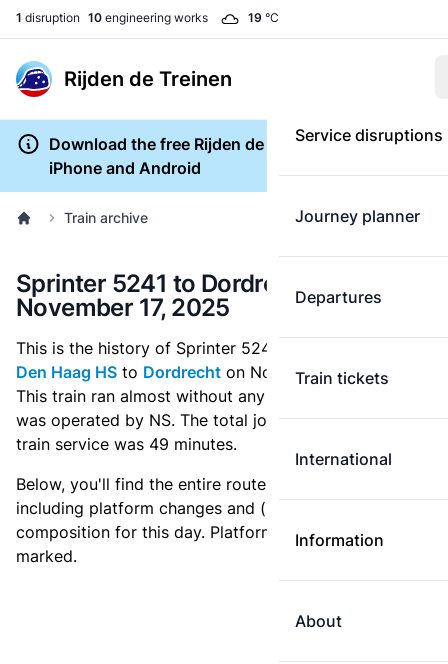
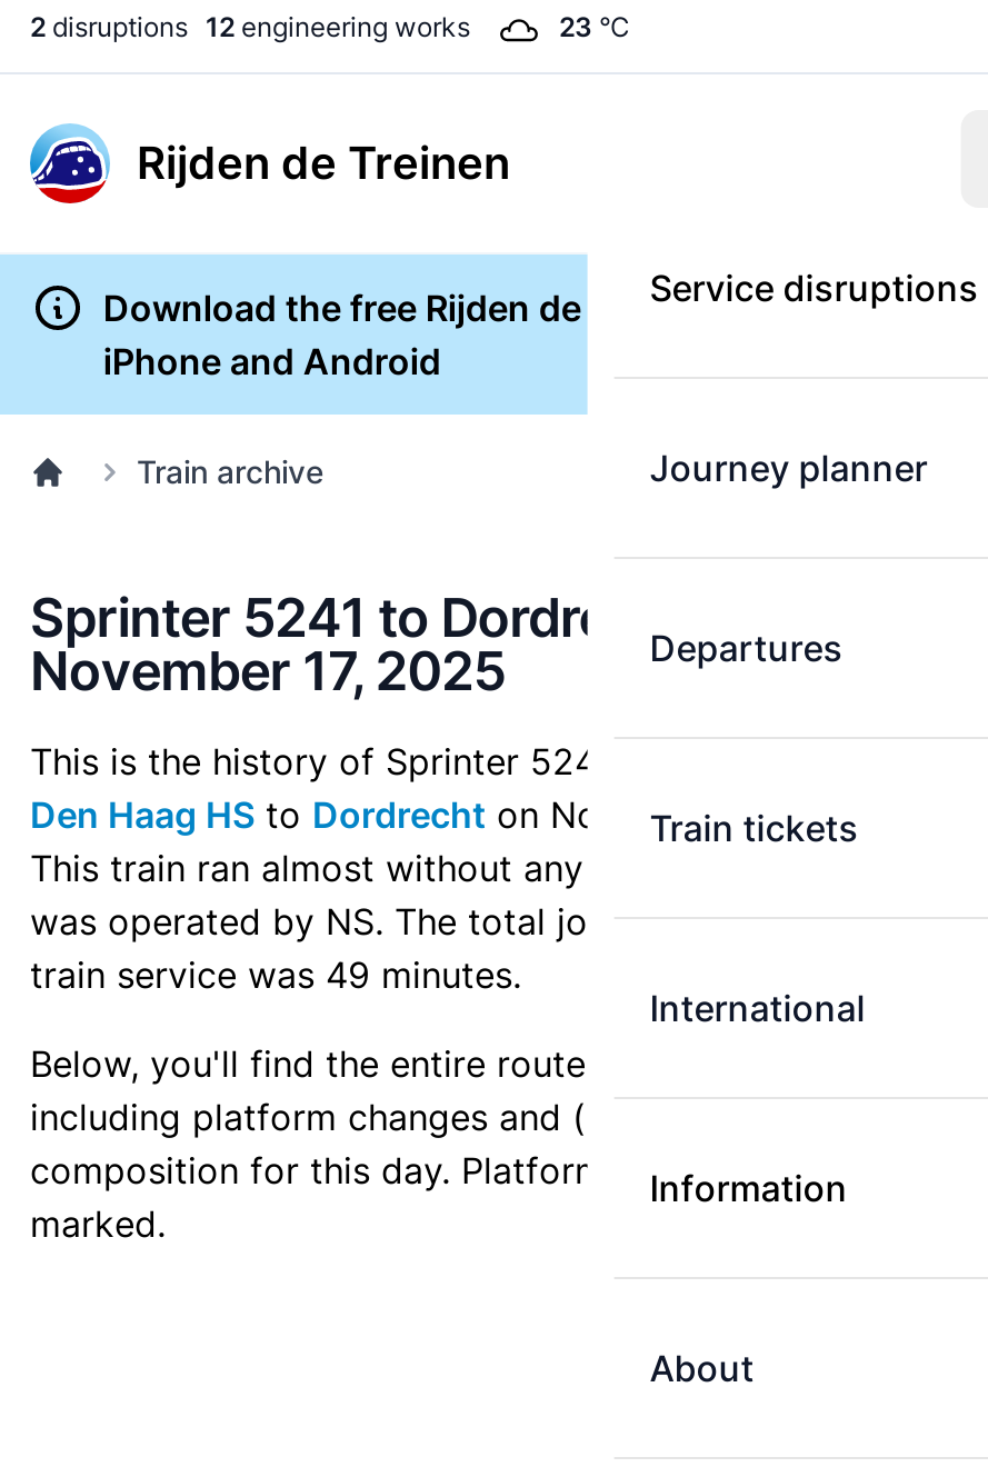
- 1 disruption 10 engineering works
+ 2 disruptions 12 engineering works

- 19 °C
+ 23 °C
